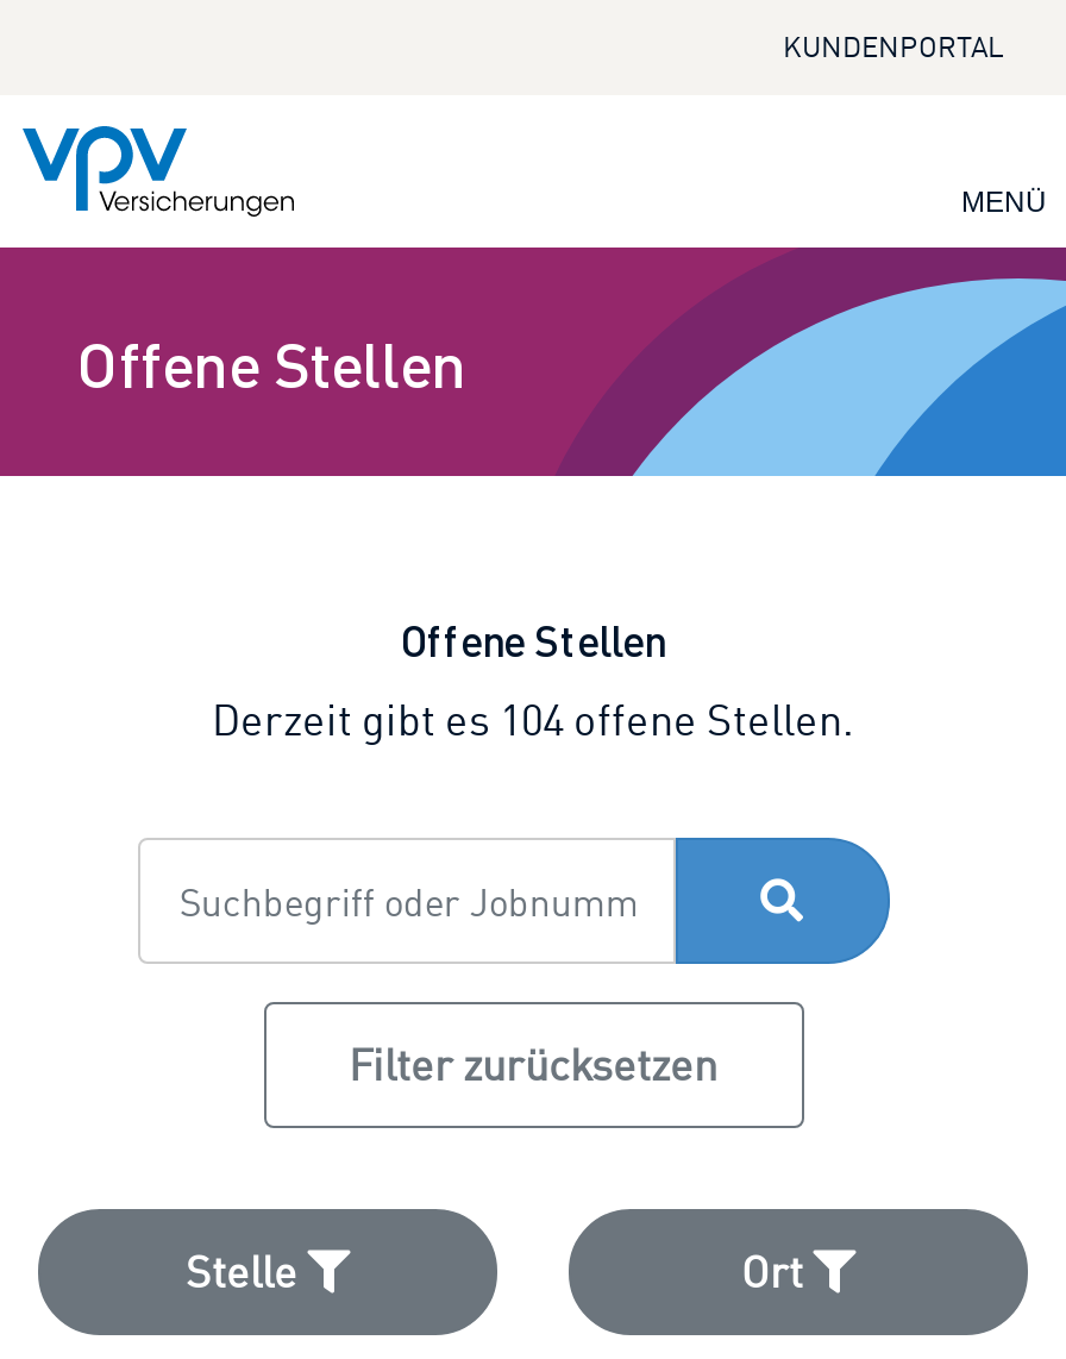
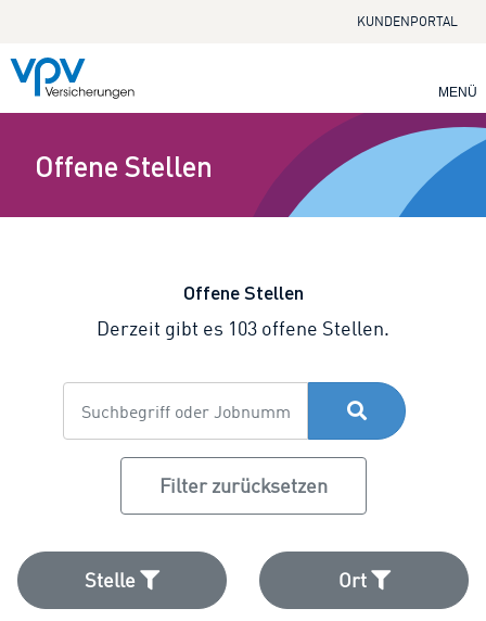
- Derzeit gibt es 104 offene Stellen.
+ Derzeit gibt es 103 offene Stellen.
